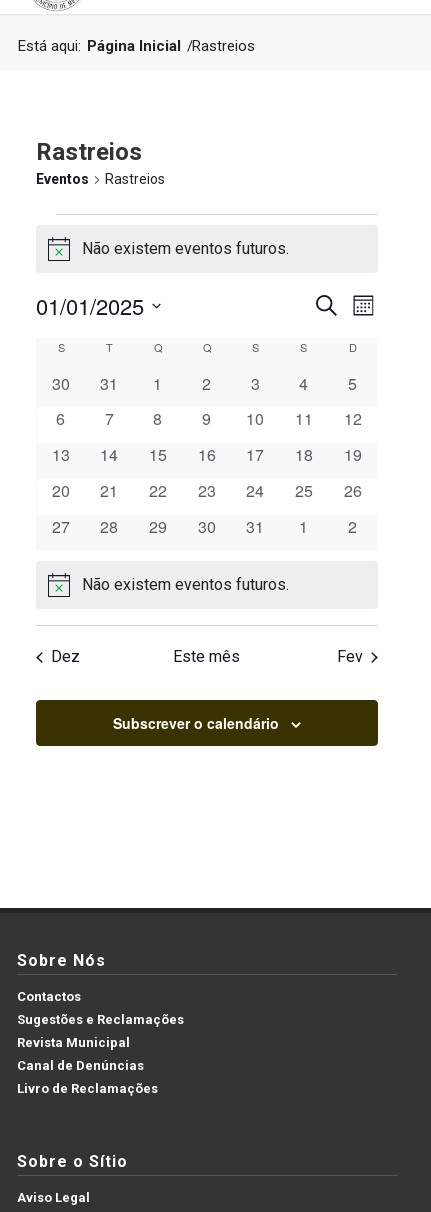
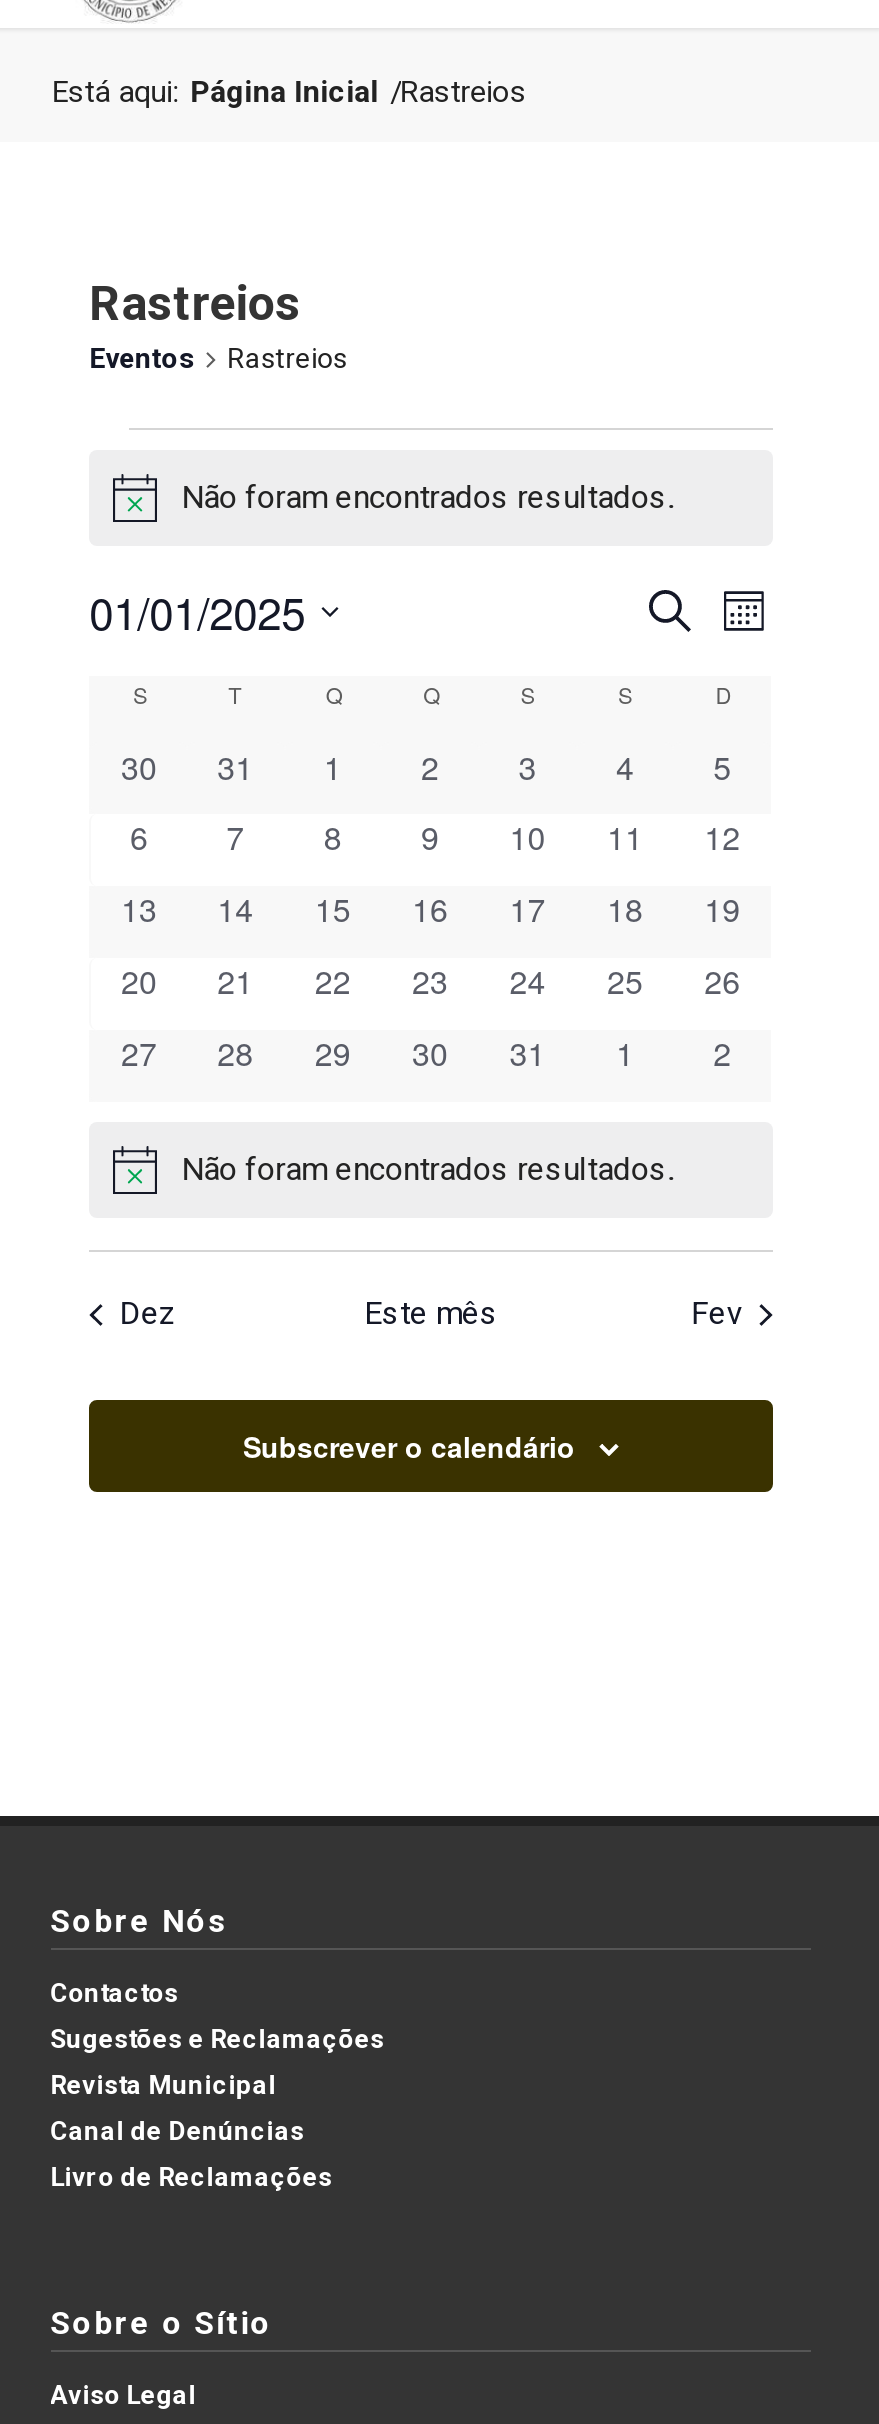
- Não existem eventos futuros.
+ Não foram encontrados resultados.

- Não existem eventos futuros.
+ Não foram encontrados resultados.
